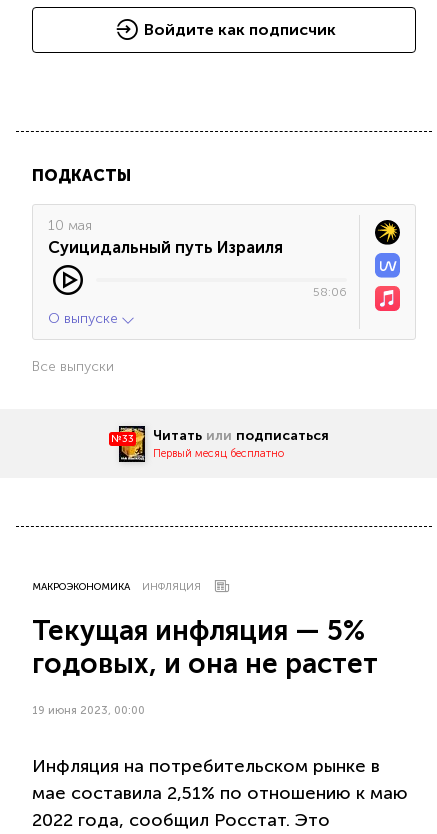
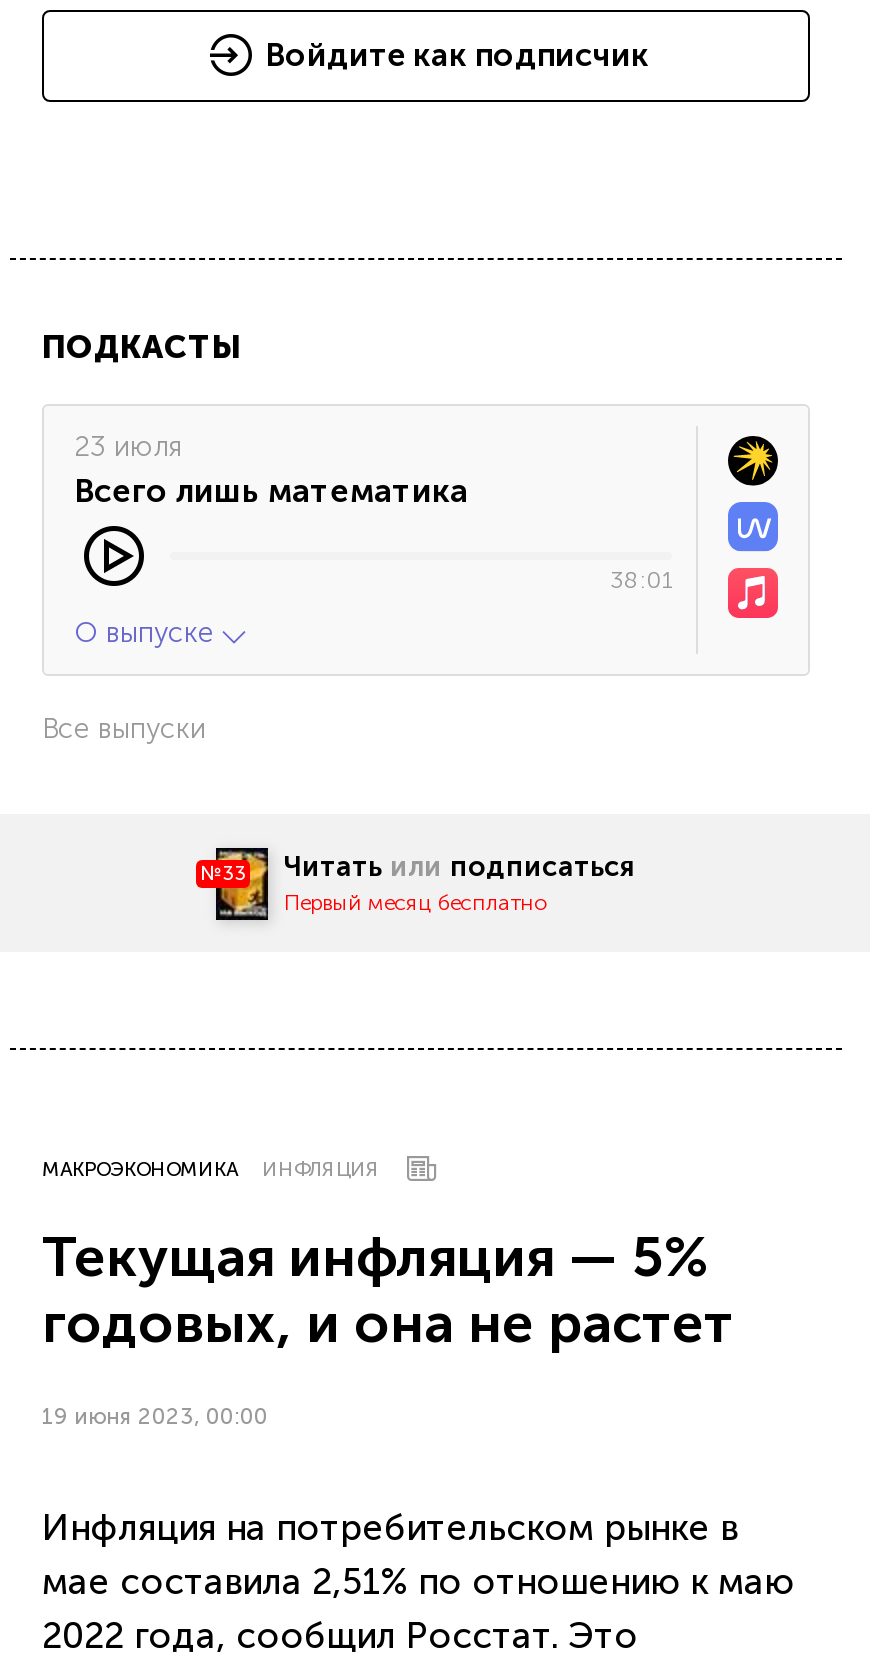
- 10 мая
- Суицидальный путь Израиля
+ 23 июля
+ Всего лишь математика

- 58:06
+ 38:01
